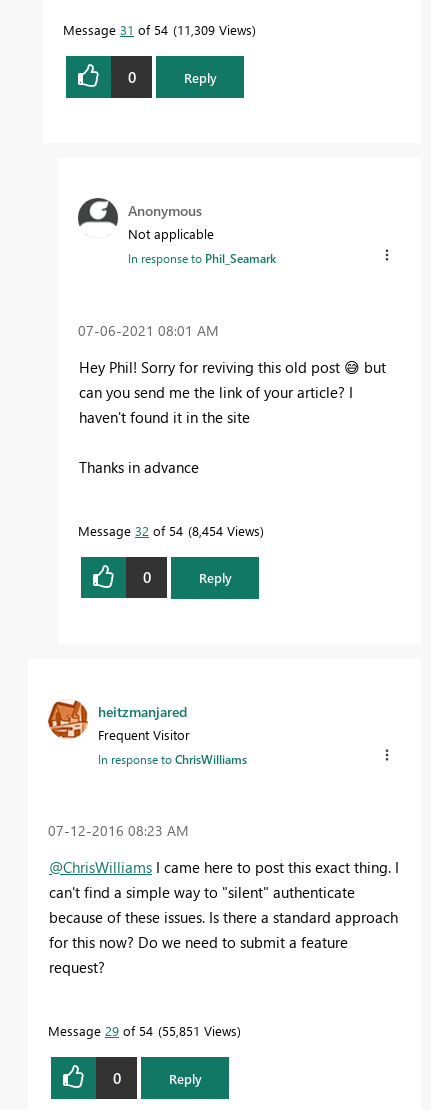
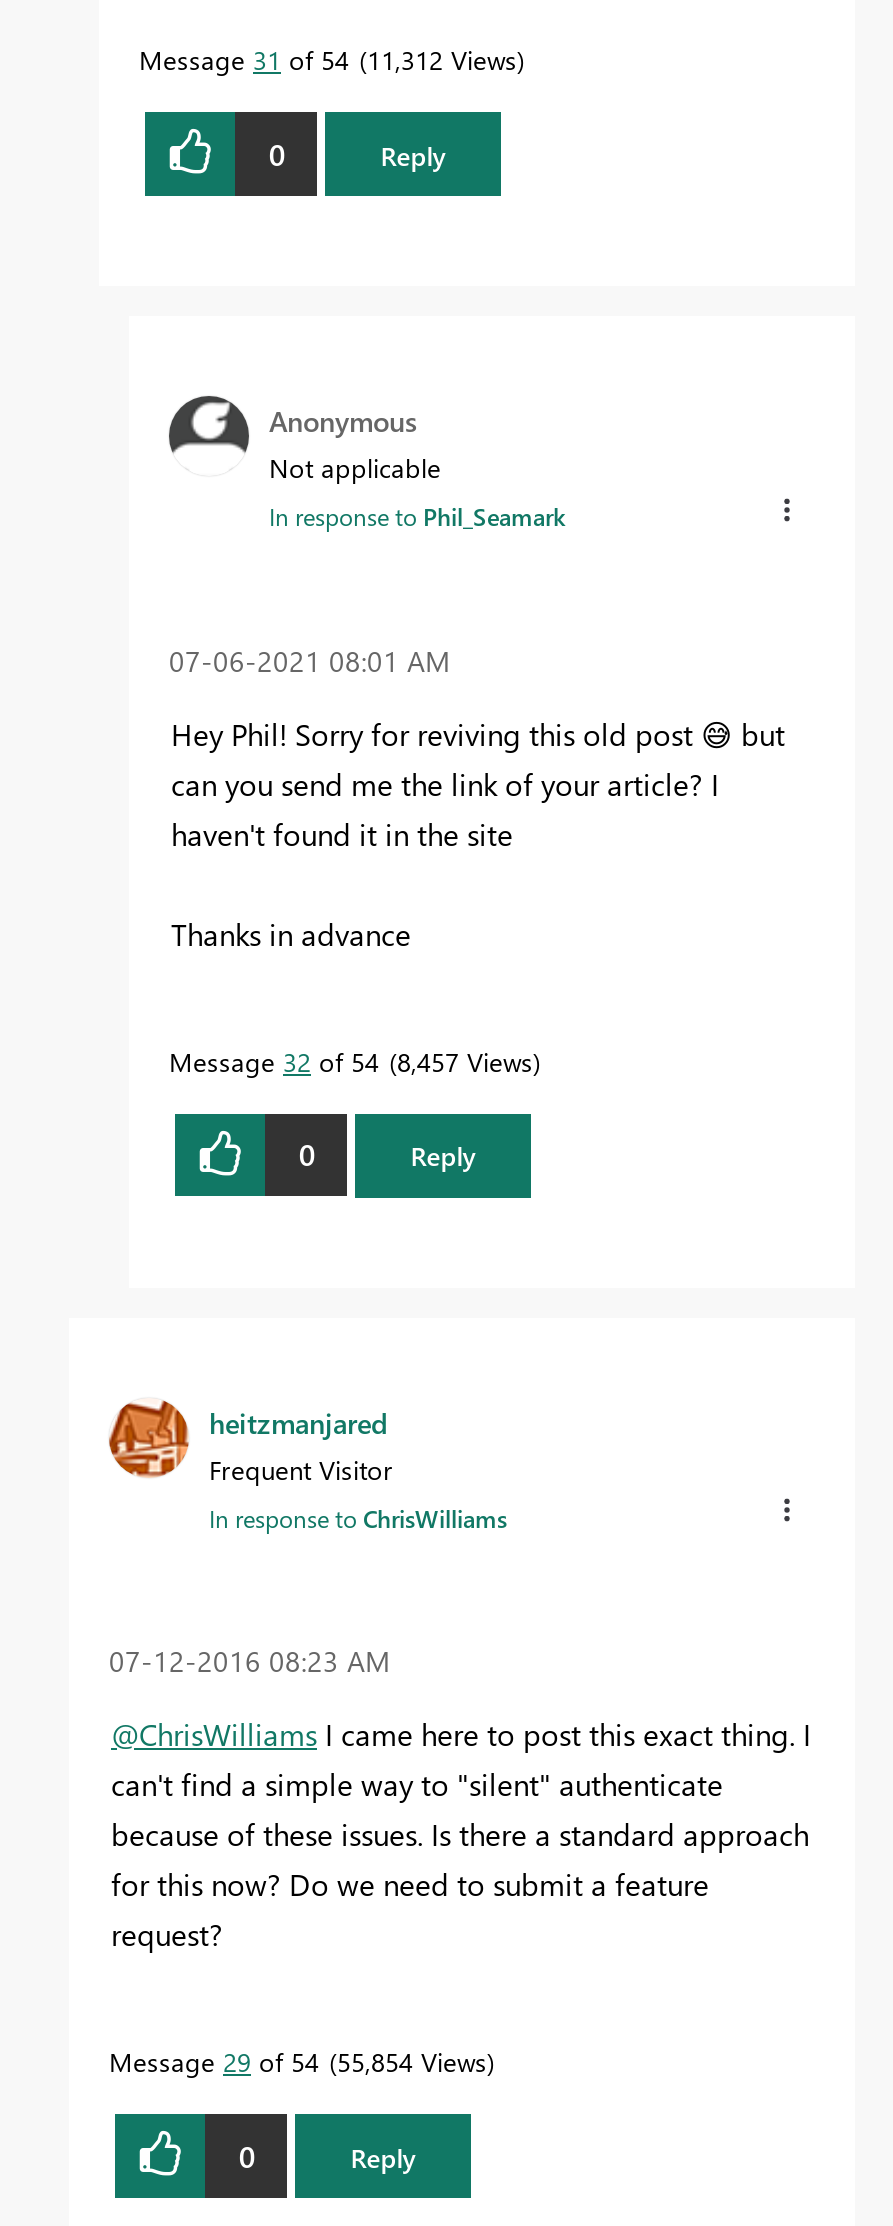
- Message 31 of 54 11,309 Views
+ Message 31 of 54 11,312 Views

- Message 32 of 54 8,454 Views
+ Message 32 of 54 8,457 Views

- Message 29 of 54 55,851 Views
+ Message 29 of 54 55,854 Views
